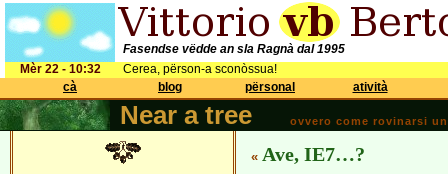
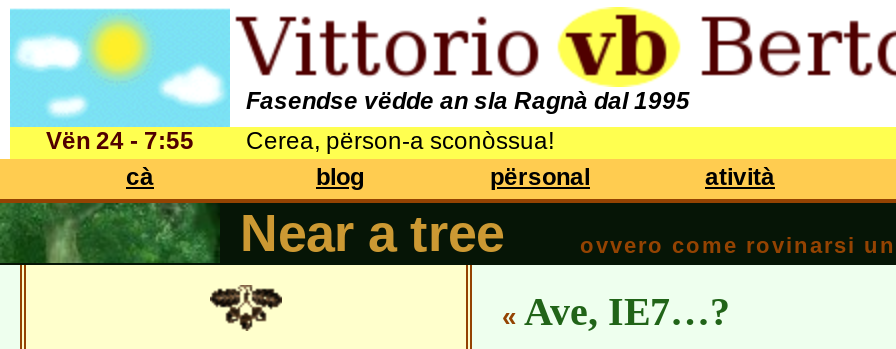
- Mèr 22 - 10:32 Cerea, përson-a sconòssua!
+ Vën 24 - 7:55 Cerea, përson-a sconòssua!
